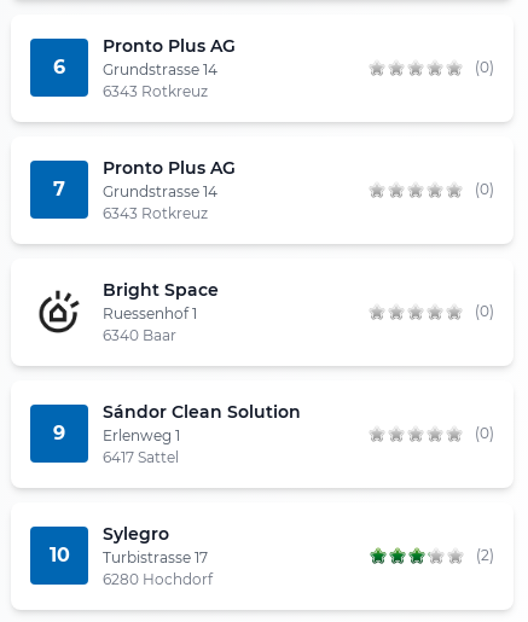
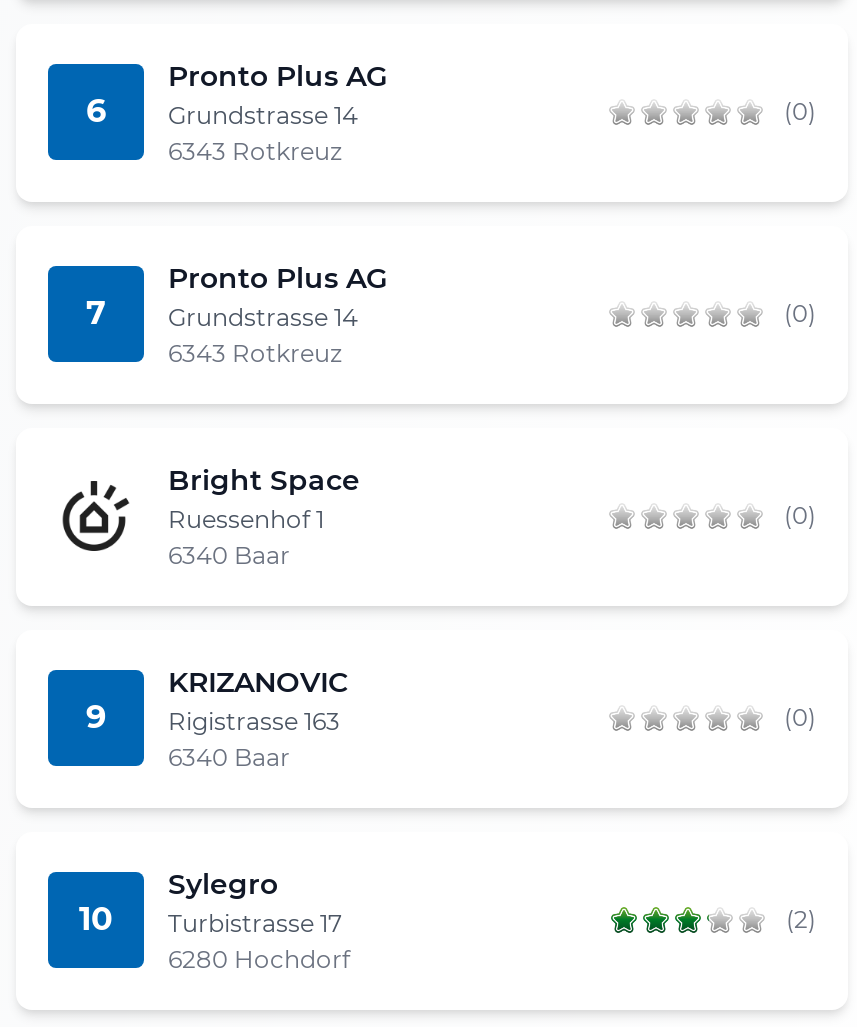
- Sándor Clean Solution
- Erlenweg 1
- 6417 Sattel
+ KRIZANOVIC
+ Rigistrasse 163
+ 6340 Baar
